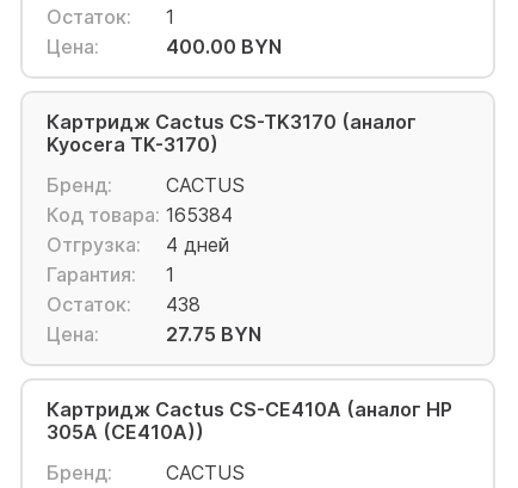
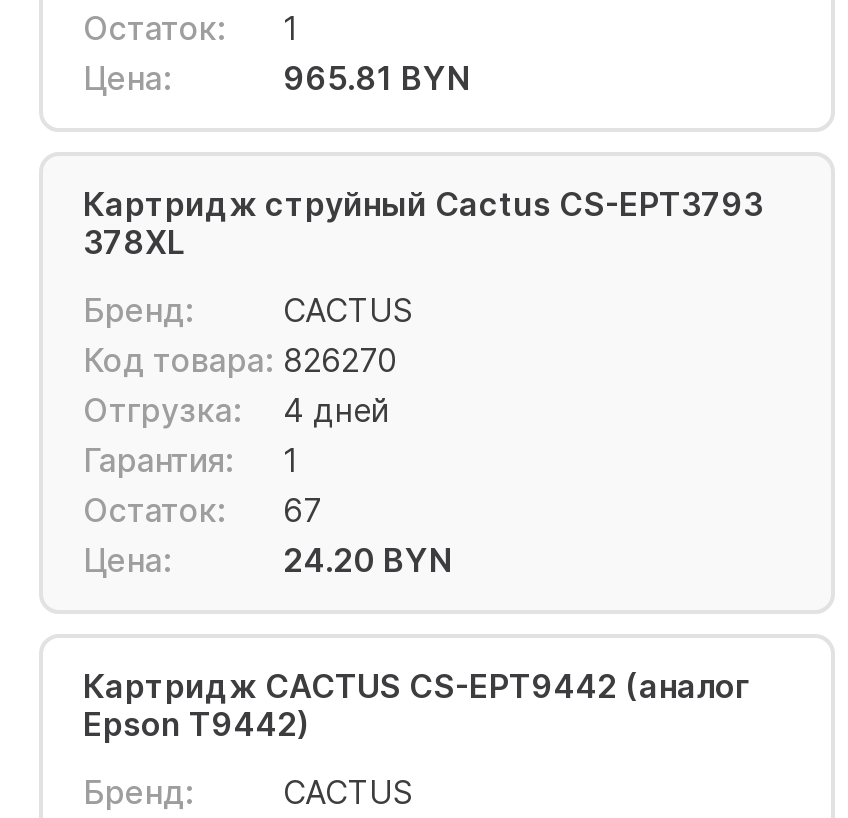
- 400.00 BYN
+ 965.81 BYN

- Картридж Cactus CS-TK3170 (аналог
- Kyocera TK-3170)
+ Картридж струйный Cactus CS-EPT3793
+ 378XL

- Код товара: 165384
+ Код товара: 826270

- Остаток: 438
+ Остаток: 67

- 27.75 BYN
+ 24.20 BYN

- Картридж Cactus CS-CE410A (аналог HP
- 305A (CE410A))
+ Картридж CACTUS CS-EPT9442 (аналог
+ Epson T9442)
